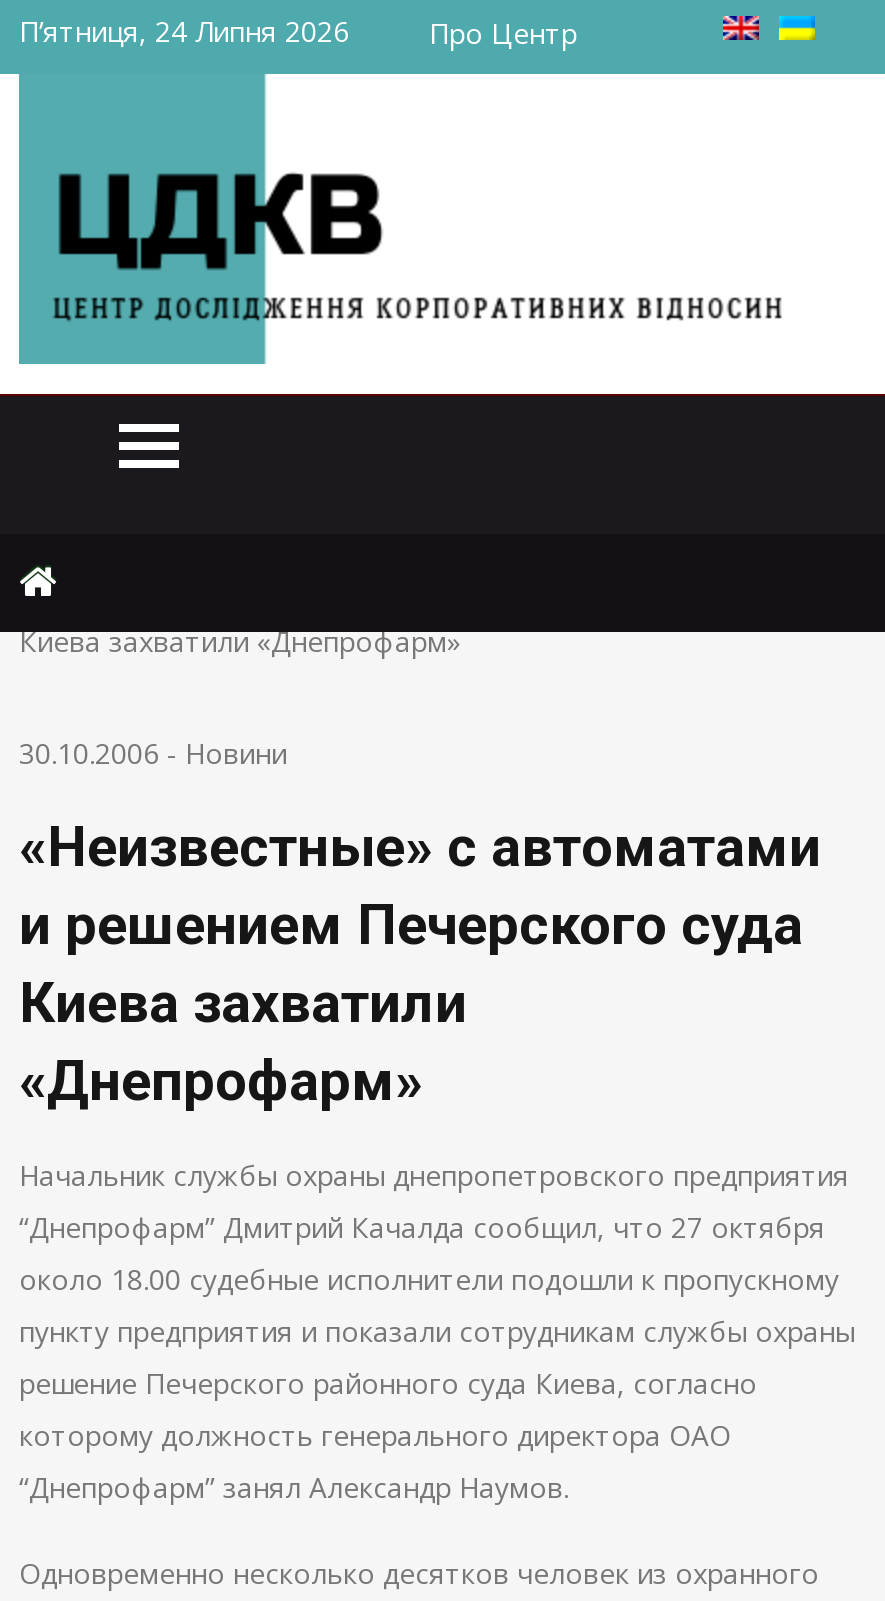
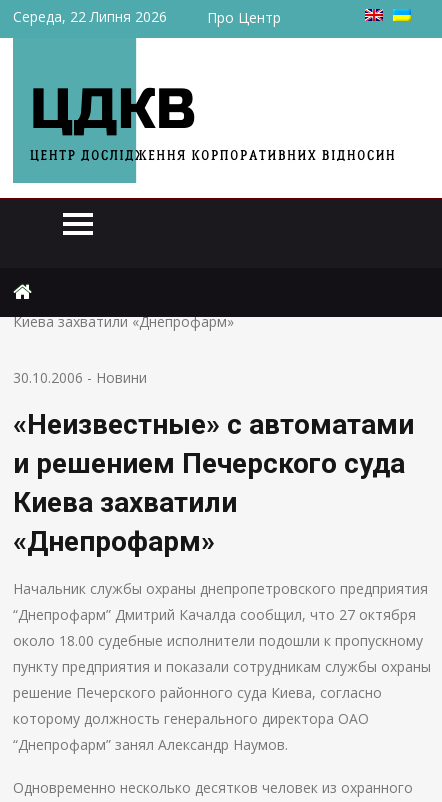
- П’ятниця, 24 Липня 2026
+ Середа, 22 Липня 2026
